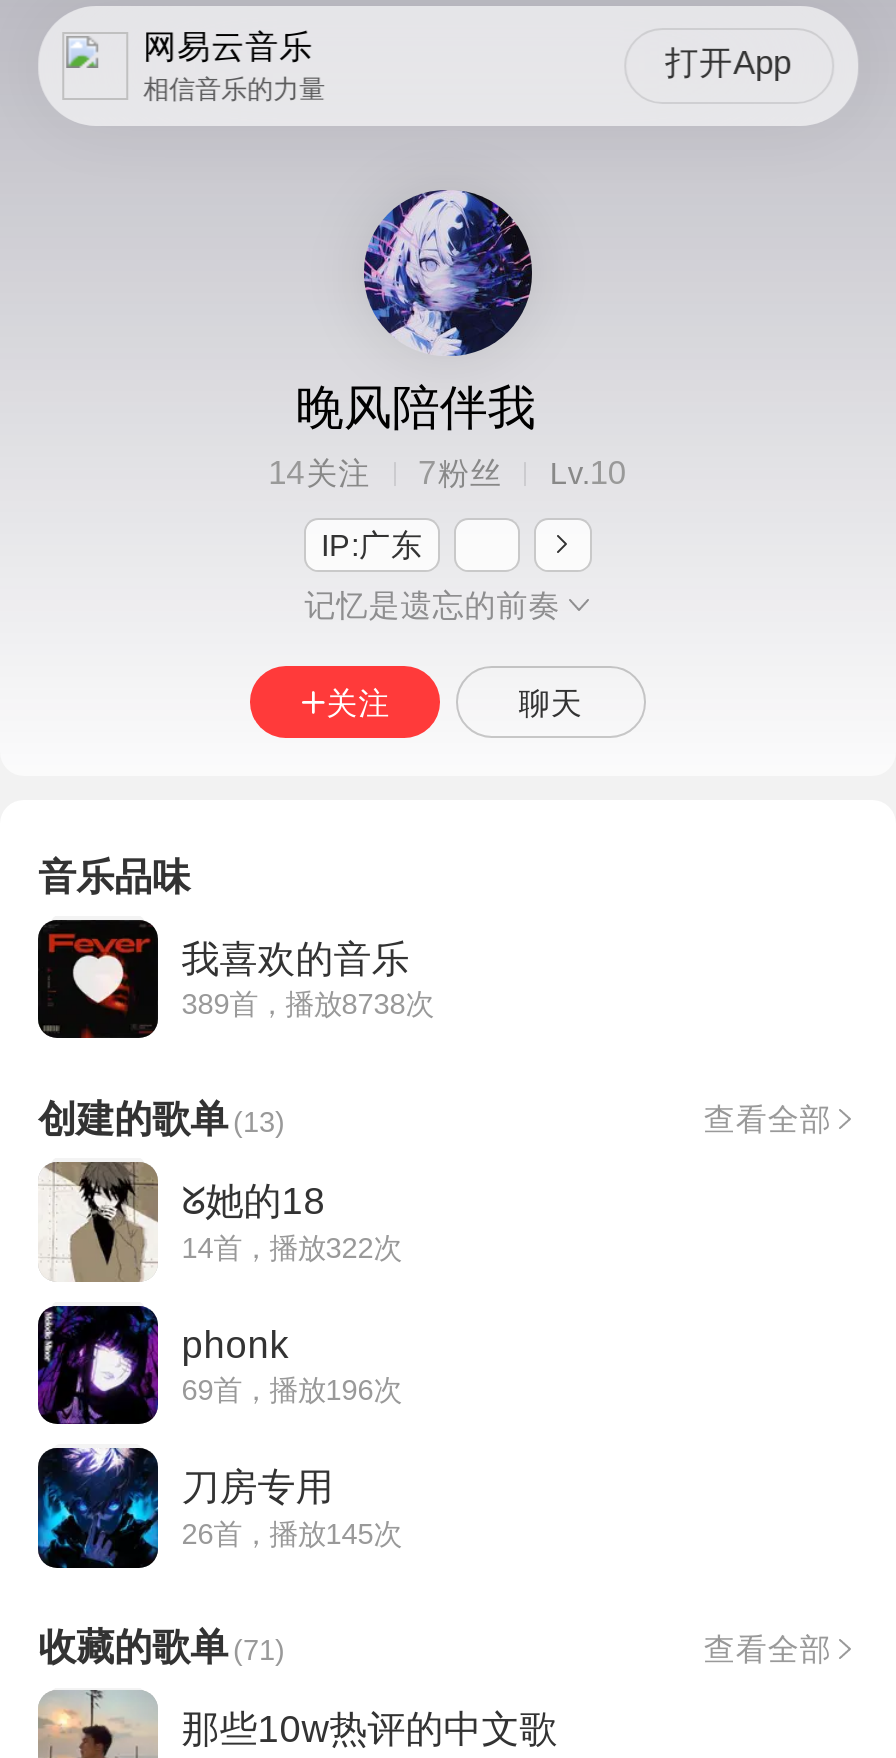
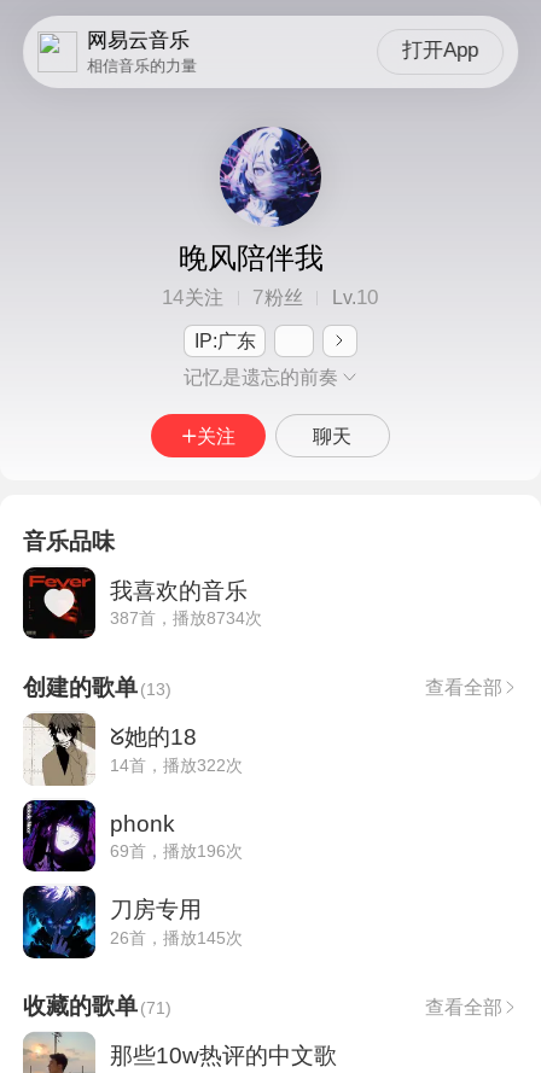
- 389首，播放8738次
+ 387首，播放8734次
